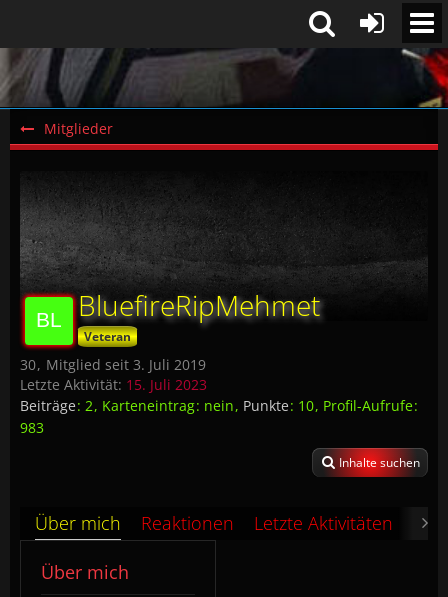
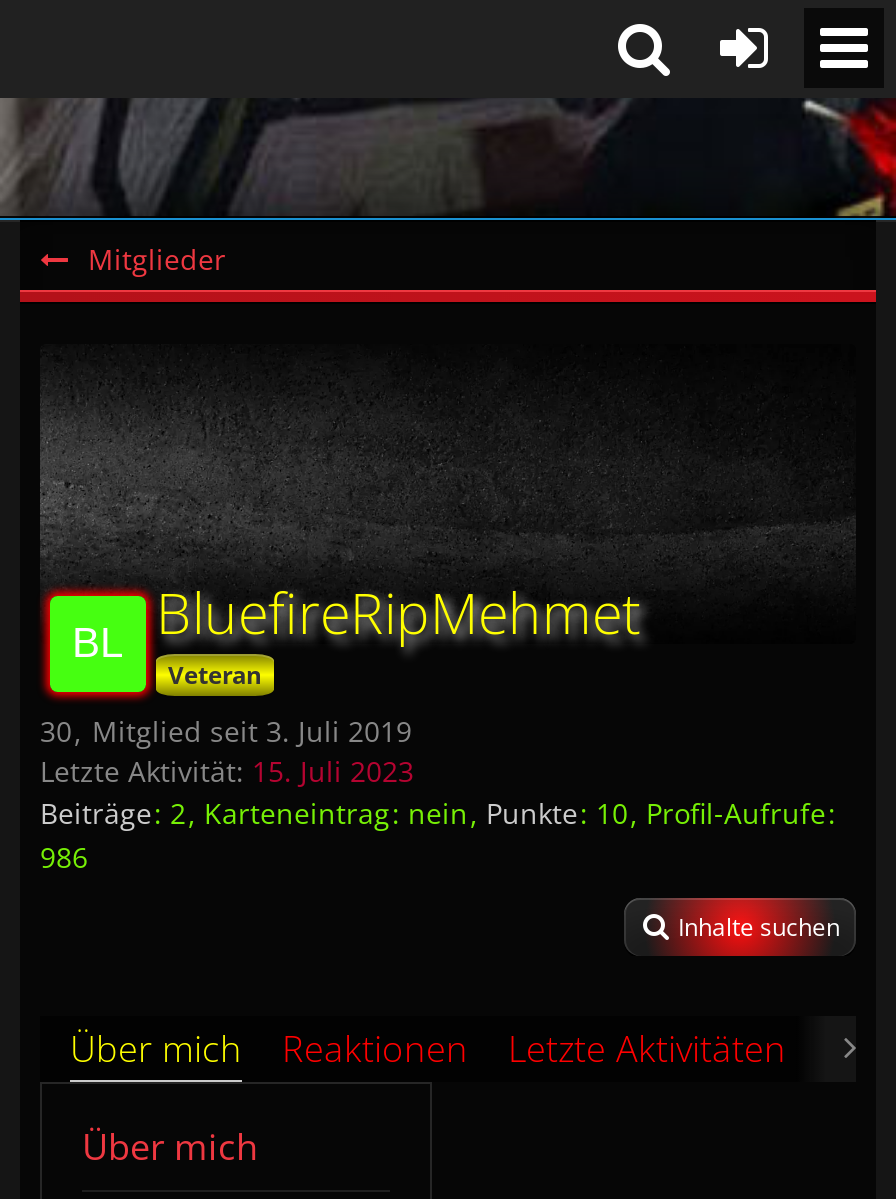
- 983
+ 986
